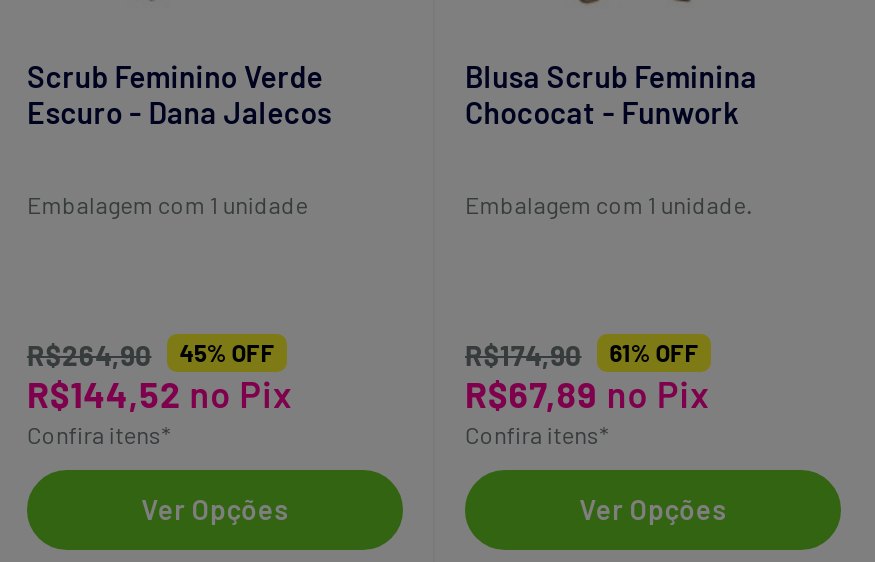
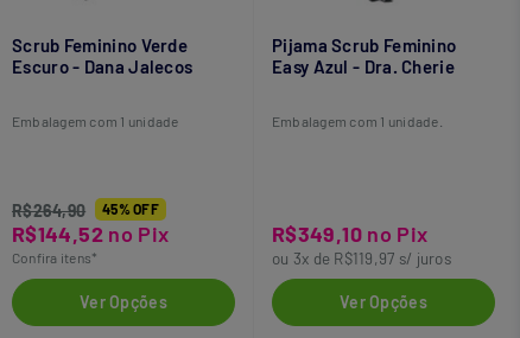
- Blusa Scrub Feminina
- Chococat - Funwork
+ Pijama Scrub Feminino
+ Easy Azul - Dra. Cherie

- R$174,90
- 61% OFF
- R$67,89 no Pix
- Confira itens*
+ R$349,10 no Pix
+ ou 3x de R$119,97 s/ juros
